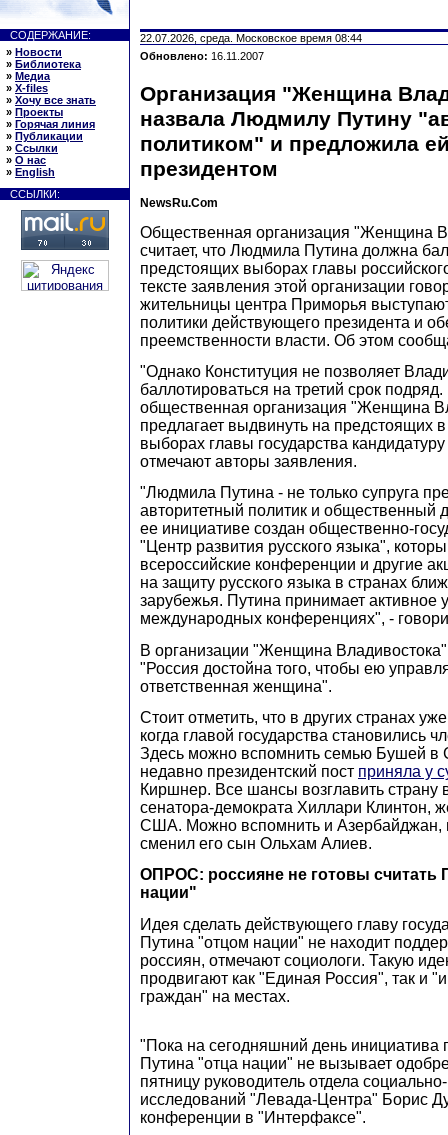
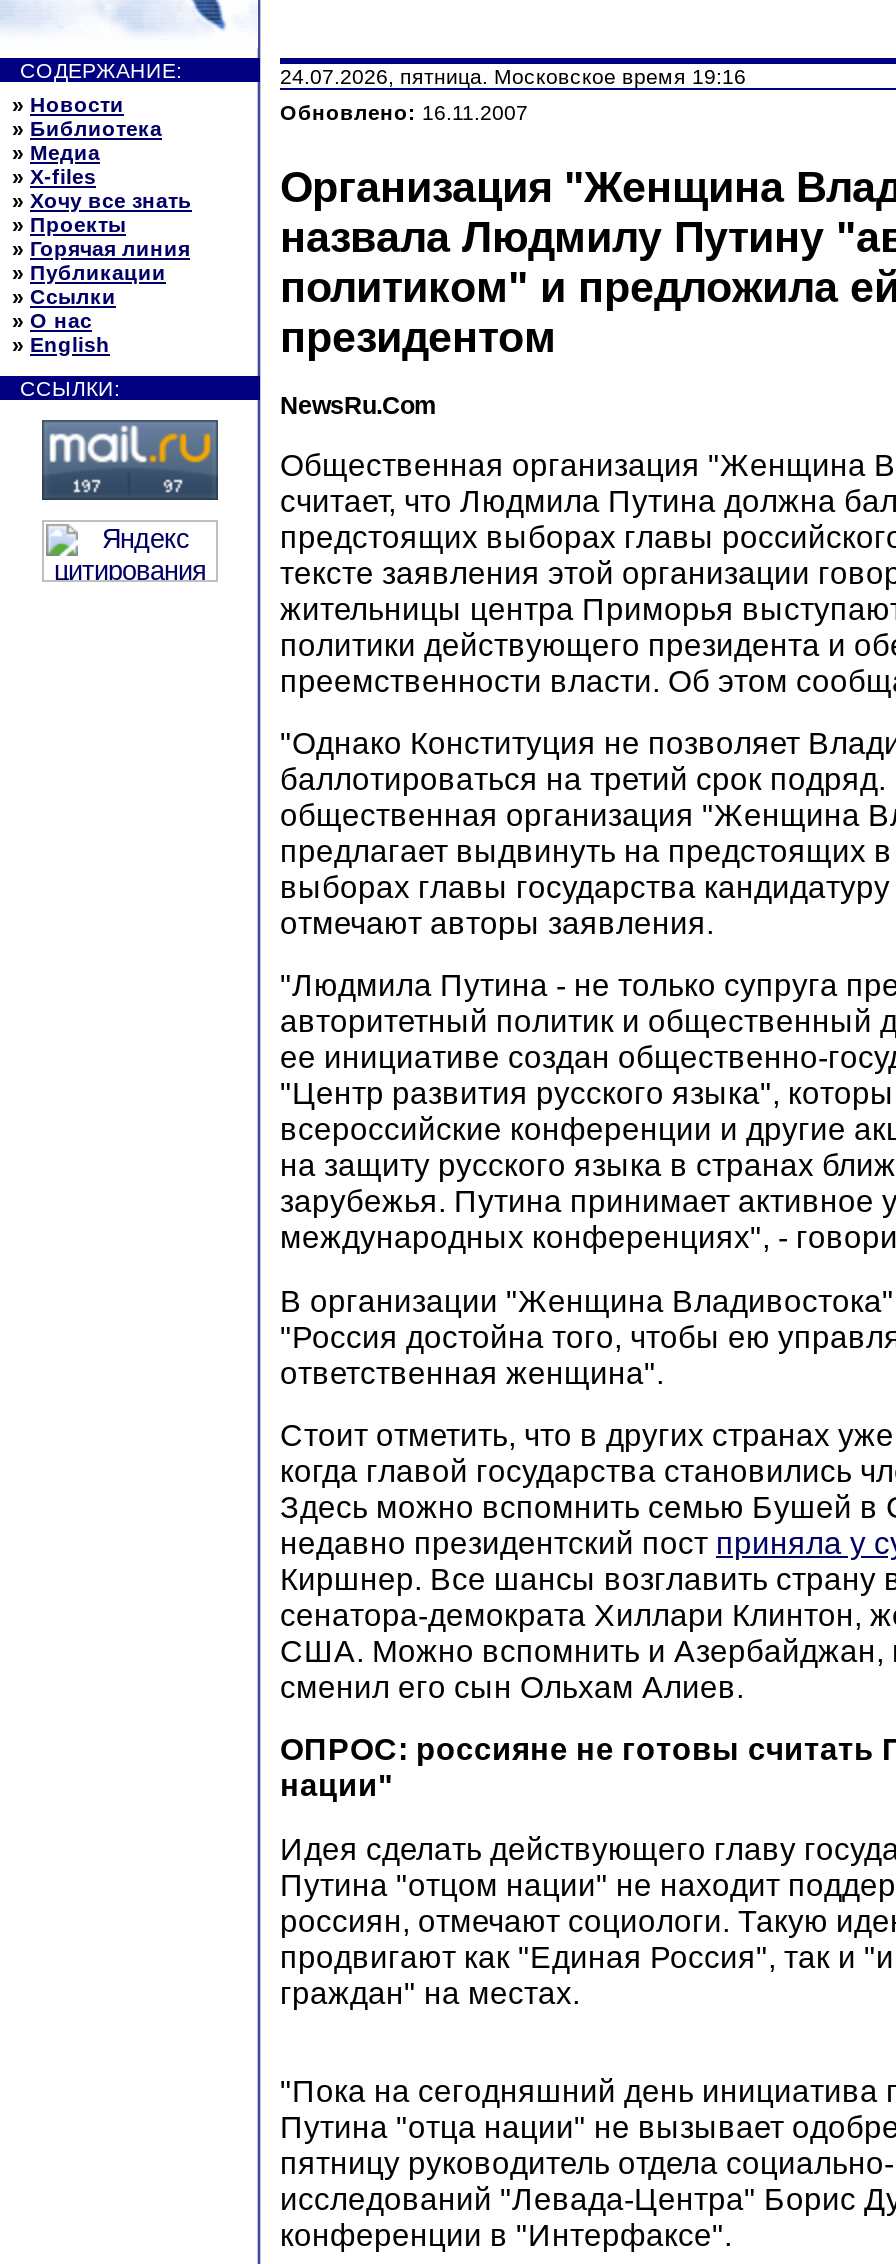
- 22.07.2026, среда. Московское время 08:44
+ 24.07.2026, пятница. Московское время 19:16
